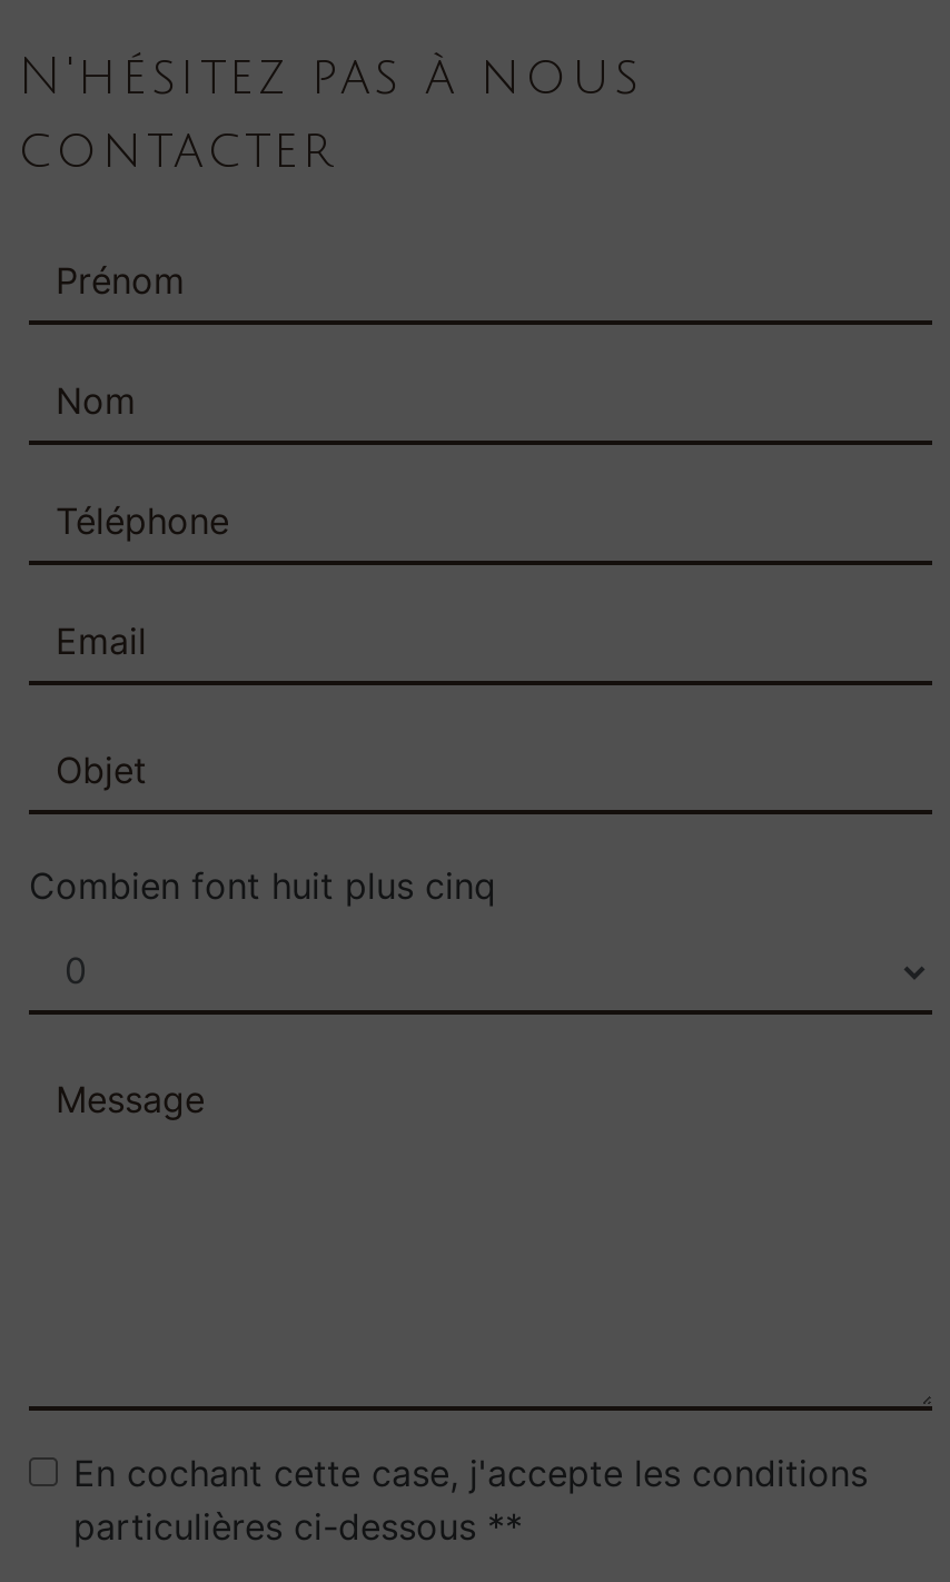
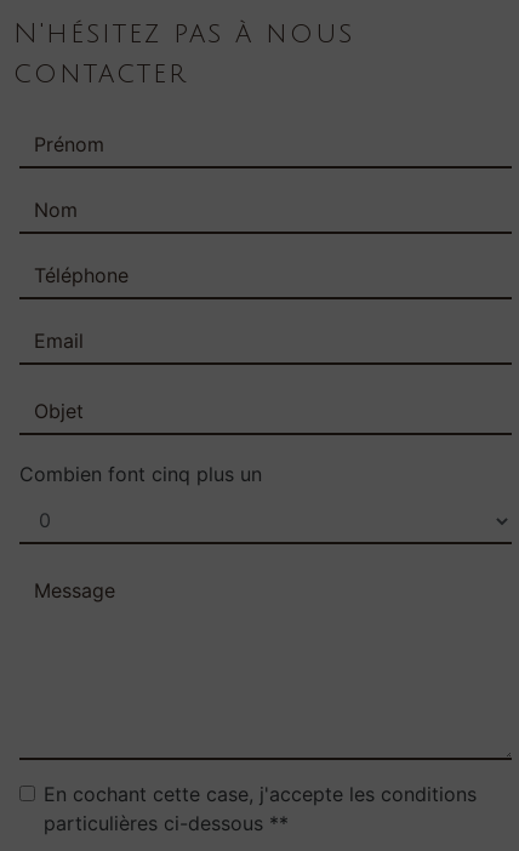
- Combien font huit plus cinq
+ Combien font cinq plus un
